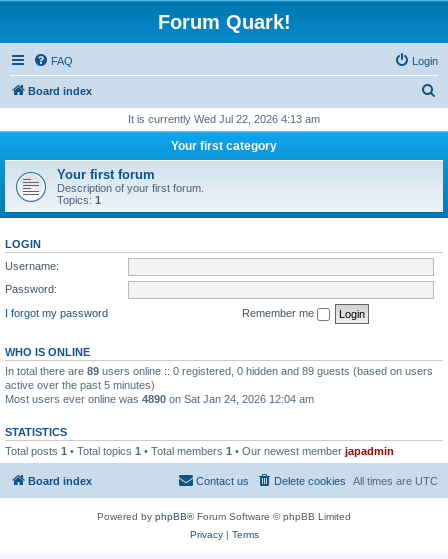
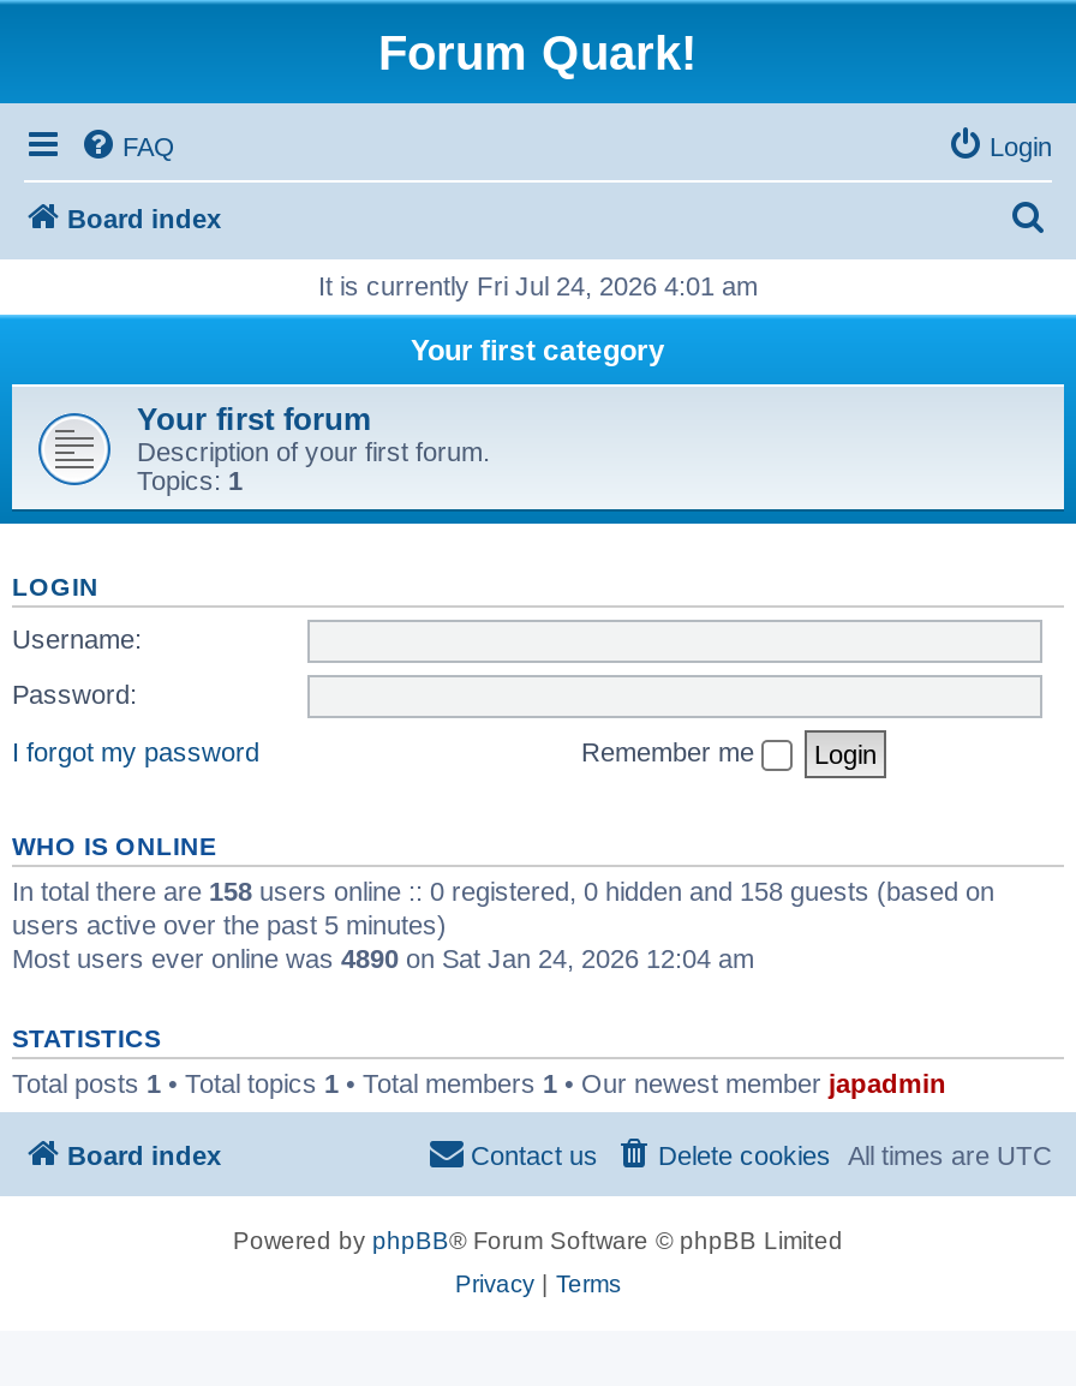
- It is currently Wed Jul 22, 2026 4:13 am
+ It is currently Fri Jul 24, 2026 4:01 am

- In total there are 89 users online :: 0 registered, 0 hidden and 89 guests (based on users
- active over the past 5 minutes)
+ In total there are 158 users online :: 0 registered, 0 hidden and 158 guests (based on
+ users active over the past 5 minutes)
